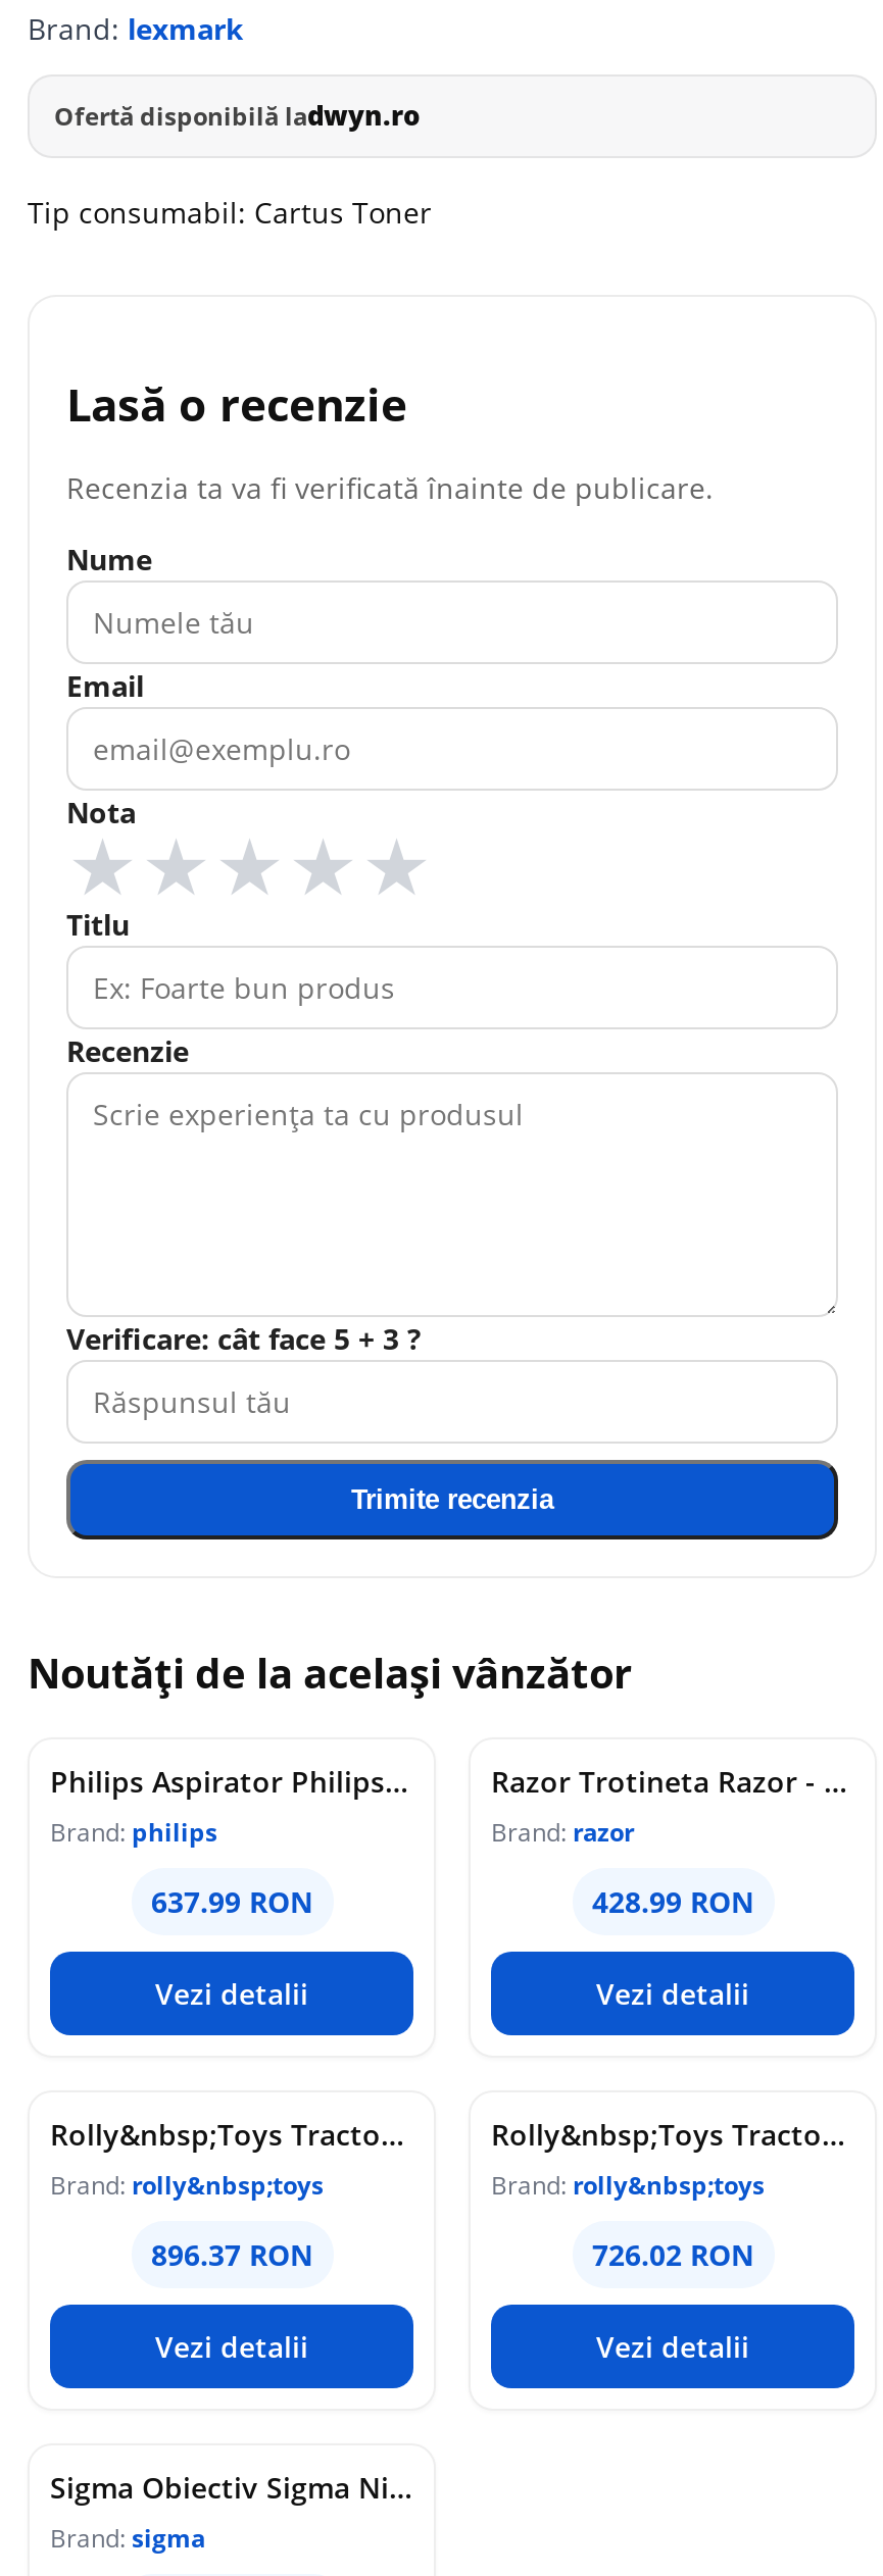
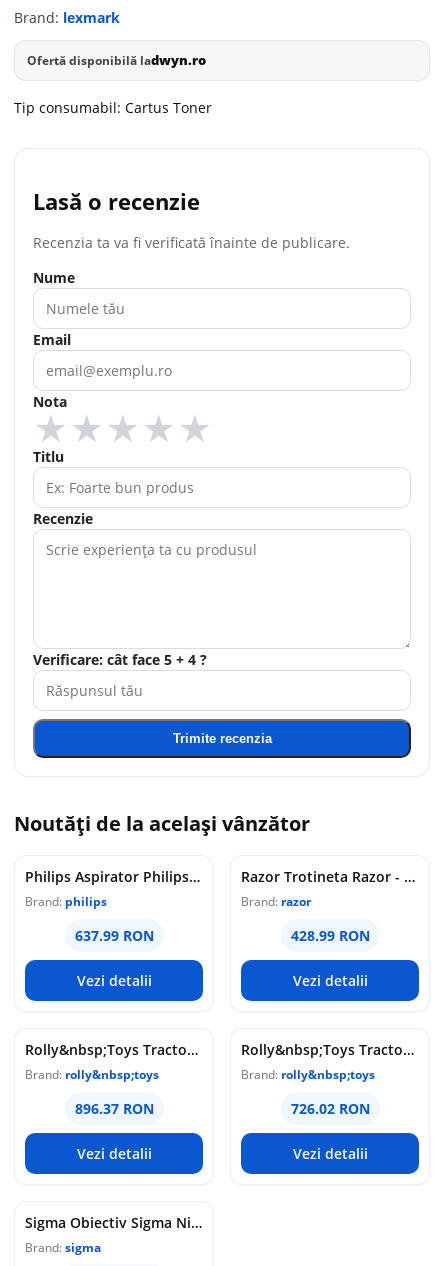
- Verificare: cât face 5 + 3 ?
+ Verificare: cât face 5 + 4 ?
